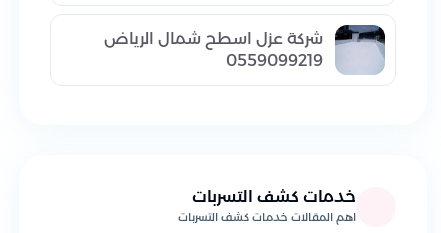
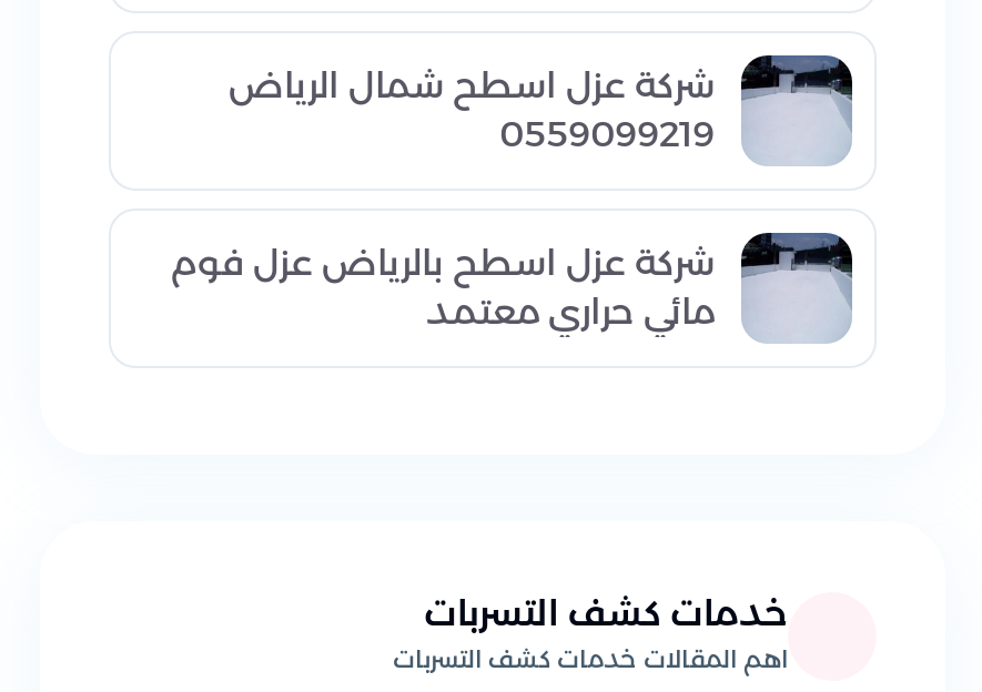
+ شركة عزل اسطح بالرياض عزل فوم
+ مائي حراري معتمد
